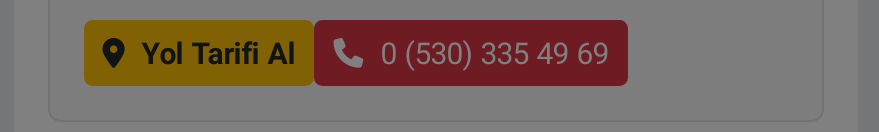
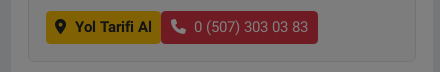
- 0 (530) 335 49 69
+ 0 (507) 303 03 83
